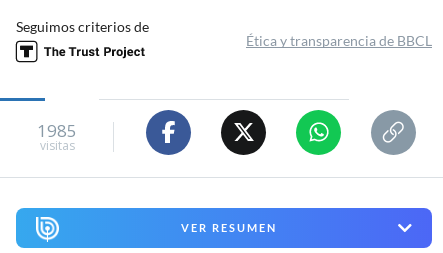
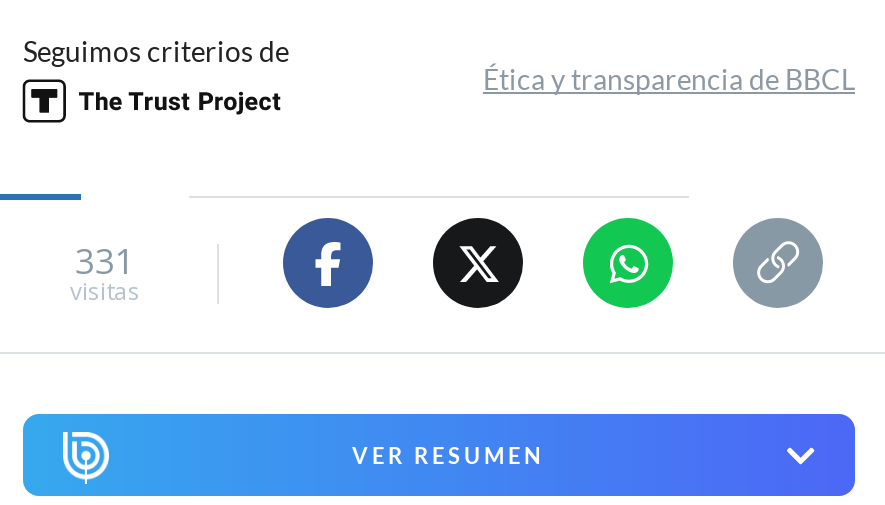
- 1985
+ 331
